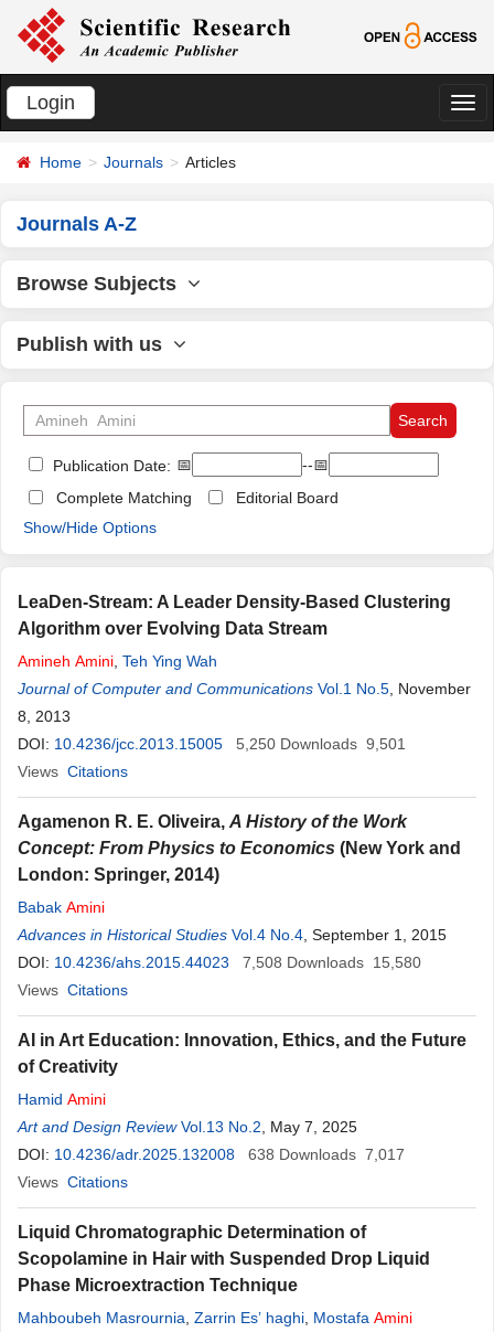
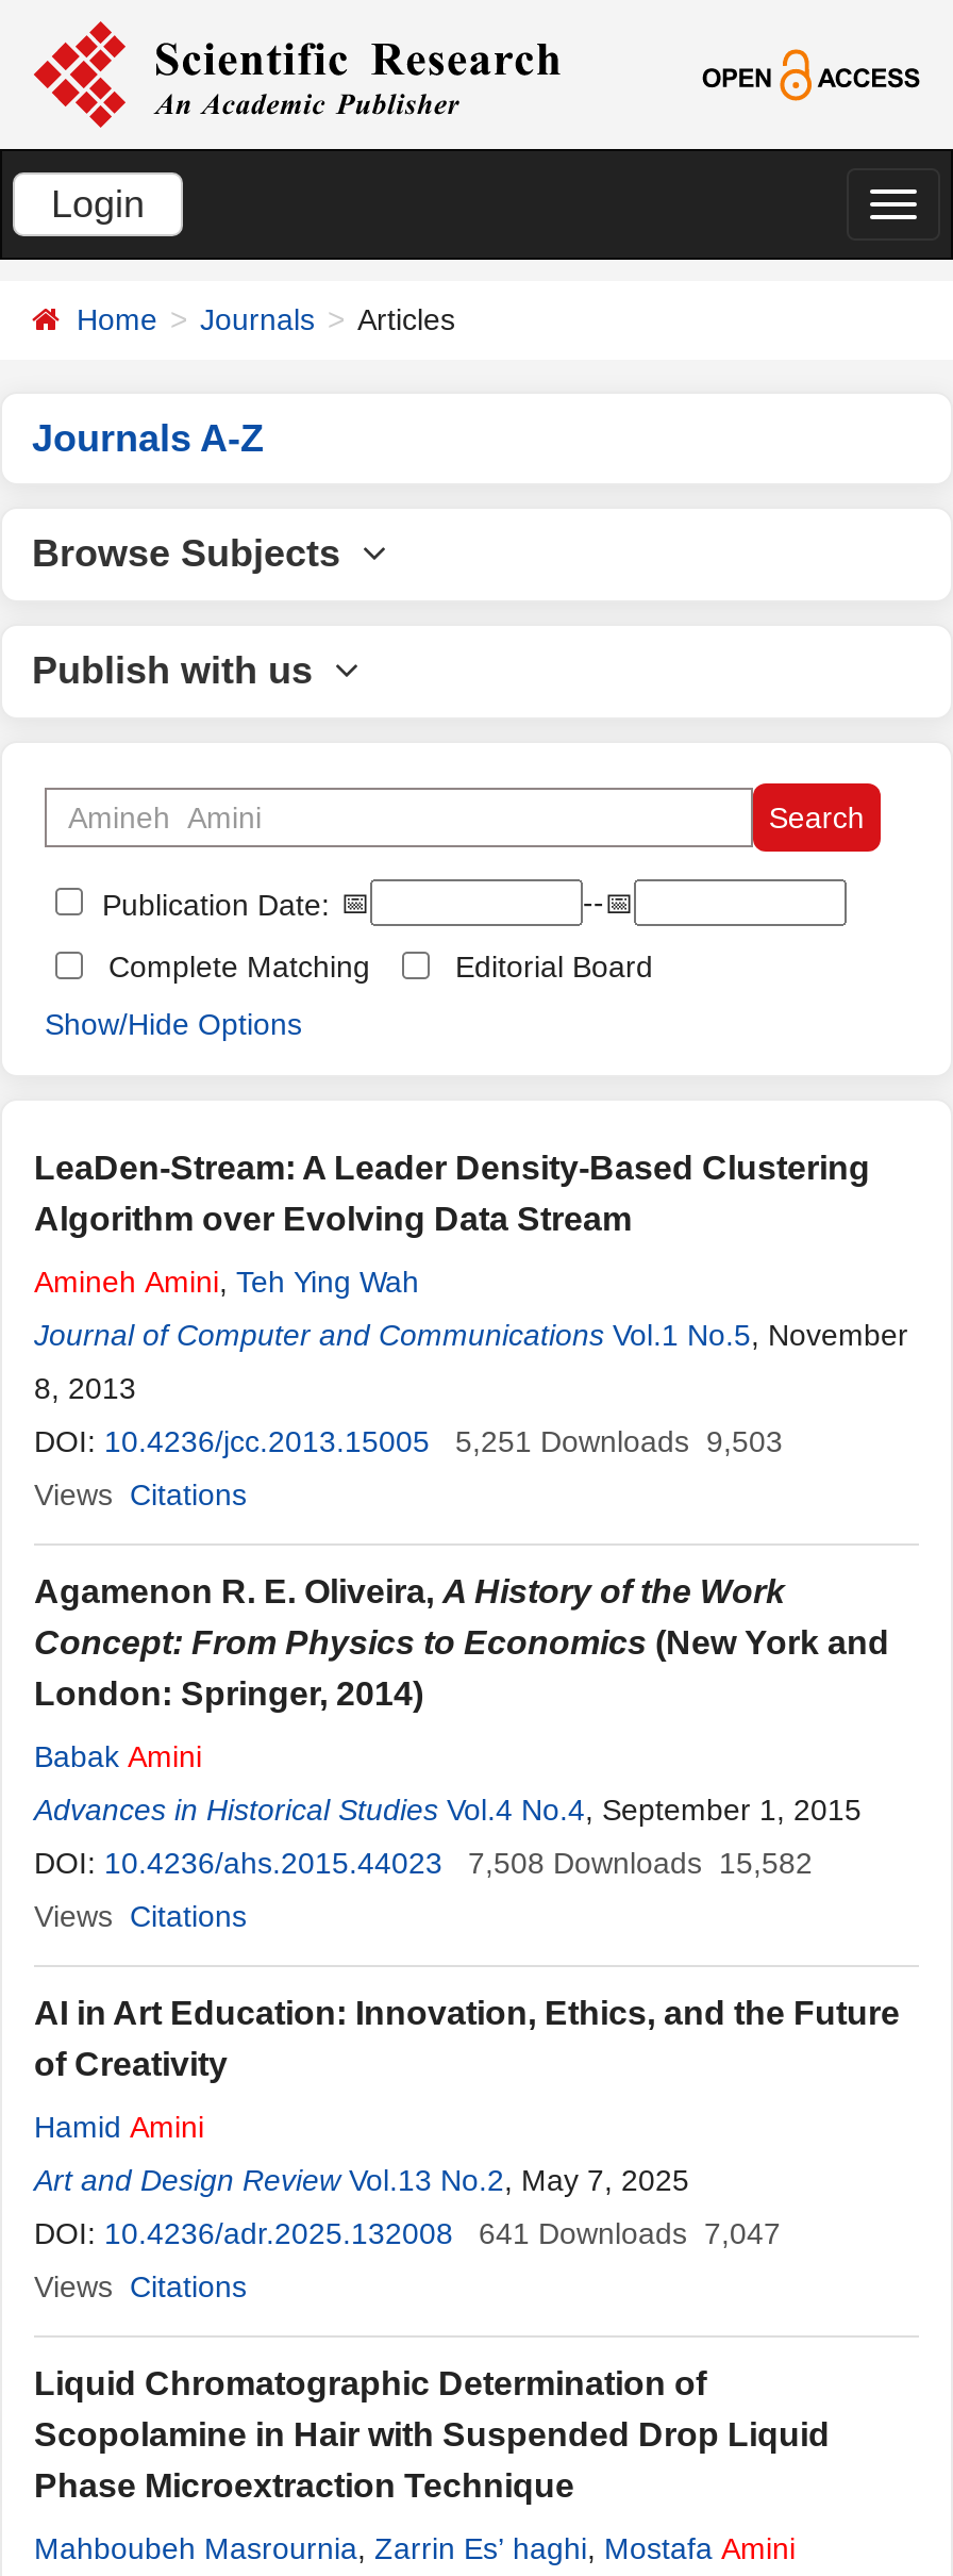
- DOI: 10.4236/jcc.2013.15005 5,250 Downloads 9,501
+ DOI: 10.4236/jcc.2013.15005 5,251 Downloads 9,503

- DOI: 10.4236/ahs.2015.44023 7,508 Downloads 15,580
+ DOI: 10.4236/ahs.2015.44023 7,508 Downloads 15,582

- DOI: 10.4236/adr.2025.132008 638 Downloads 7,017
+ DOI: 10.4236/adr.2025.132008 641 Downloads 7,047
